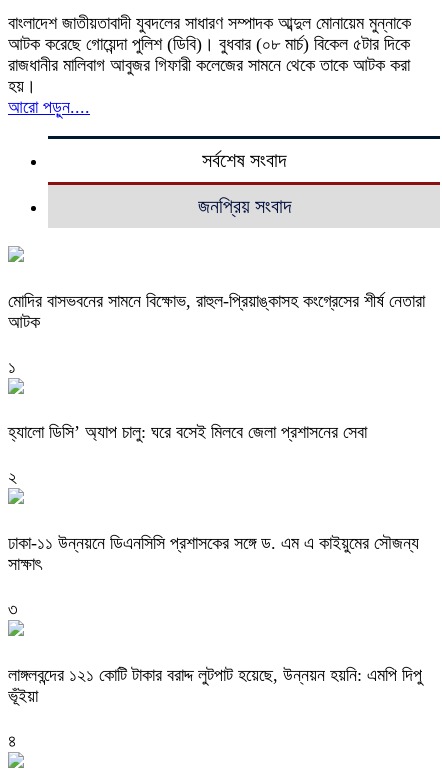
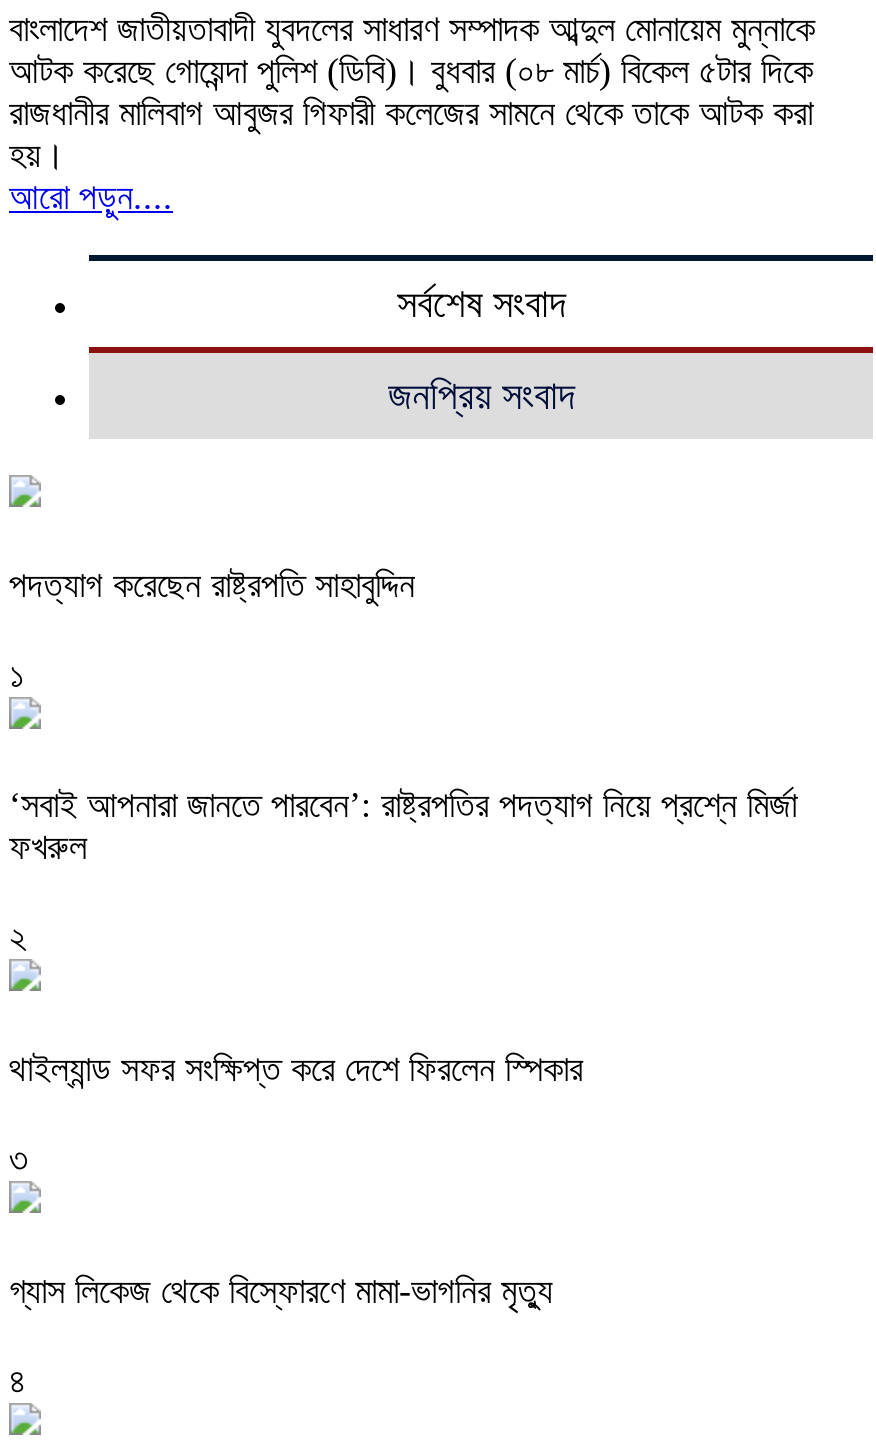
- মোদির বাসভবনের সামনে বিক্ষোভ, রাহুল-প্রিয়াঙ্কাসহ কংগ্রেসের শীর্ষ নেতারা
- আটক
+ পদত্যাগ করেছেন রাষ্ট্রপতি সাহাবুদ্দিন

- হ্যালো ডিসি’ অ্যাপ চালু: ঘরে বসেই মিলবে জেলা প্রশাসনের সেবা
+ ‘সবাই আপনারা জানতে পারবেন’: রাষ্ট্রপতির পদত্যাগ নিয়ে প্রশ্নে মির্জা
+ ফখরুল

- ঢাকা-১১ উন্নয়নে ডিএনসিসি প্রশাসকের সঙ্গে ড. এম এ কাইয়ুমের সৌজন্য
- সাক্ষাৎ
+ থাইল্যান্ড সফর সংক্ষিপ্ত করে দেশে ফিরলেন স্পিকার

- লাঙ্গলবন্দের ১২১ কোটি টাকার বরাদ্দ লুটপাট হয়েছে, উন্নয়ন হয়নি: এমপি দিপু
- ভূঁইয়া
+ গ্যাস লিকেজ থেকে বিস্ফোরণে মামা-ভাগনির মৃত্যু
